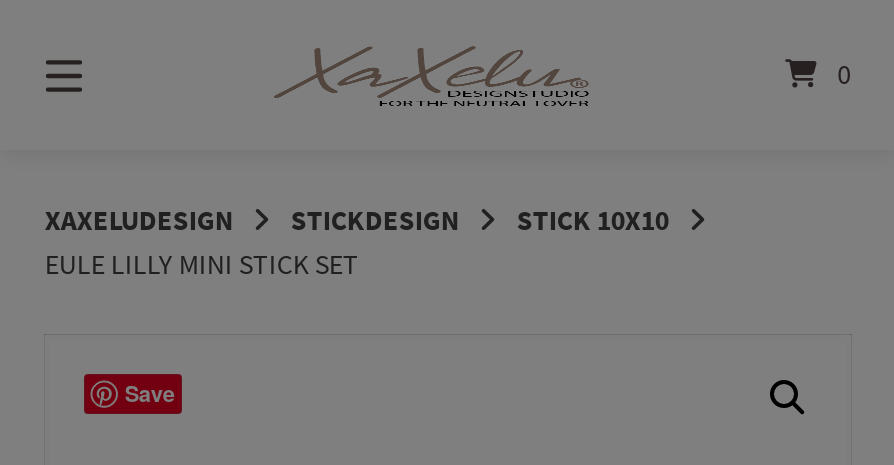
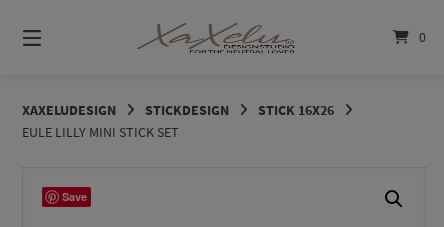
- XAXELUDESIGN STICKDESIGN STICK 10X10
+ XAXELUDESIGN STICKDESIGN STICK 16X26
